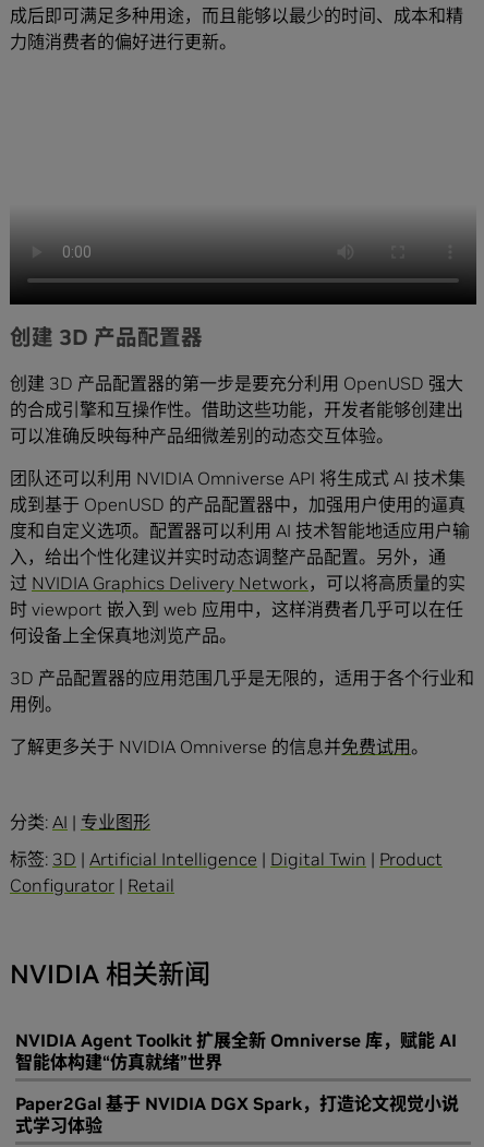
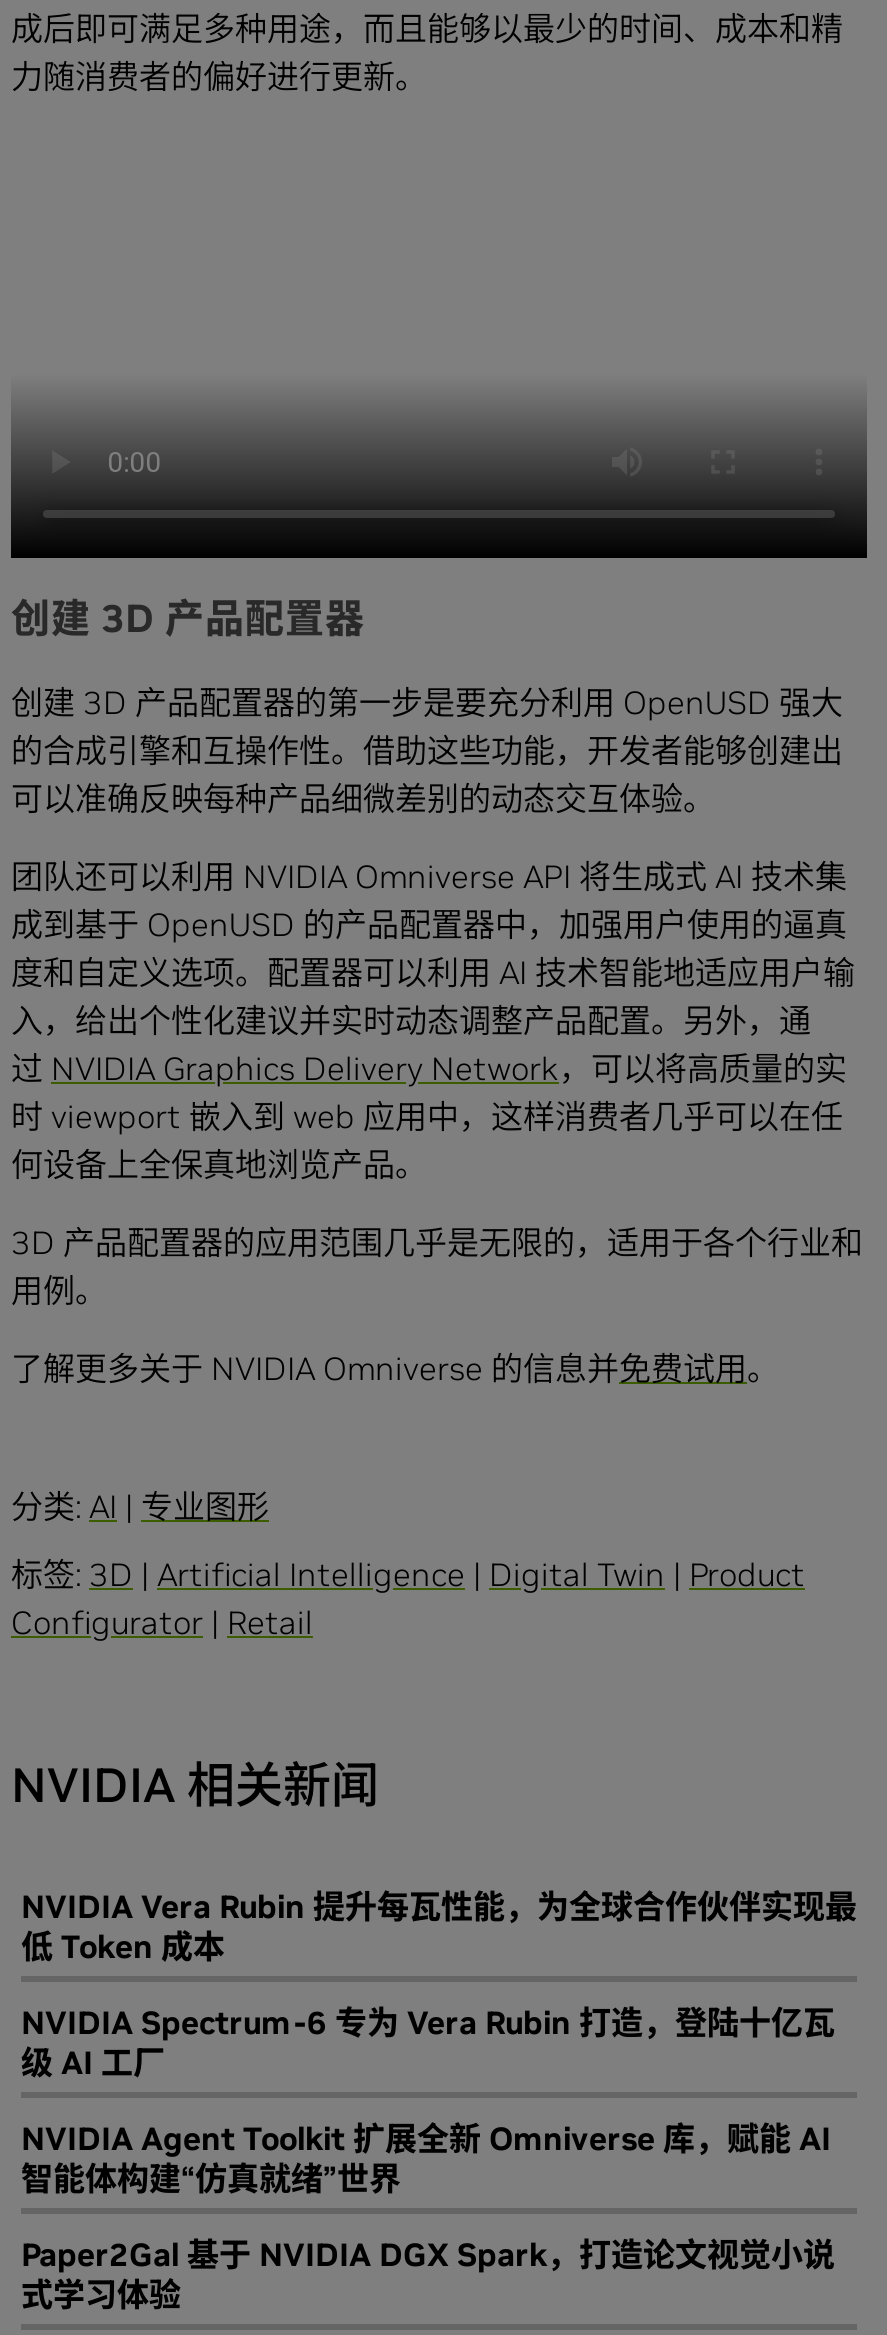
+ NVIDIA Vera Rubin 提升每瓦性能，为全球合作伙伴实现最
+ 低 Token 成本
+ NVIDIA Spectrum-6 专为 Vera Rubin 打造，登陆十亿瓦
+ 级 AI 工厂
